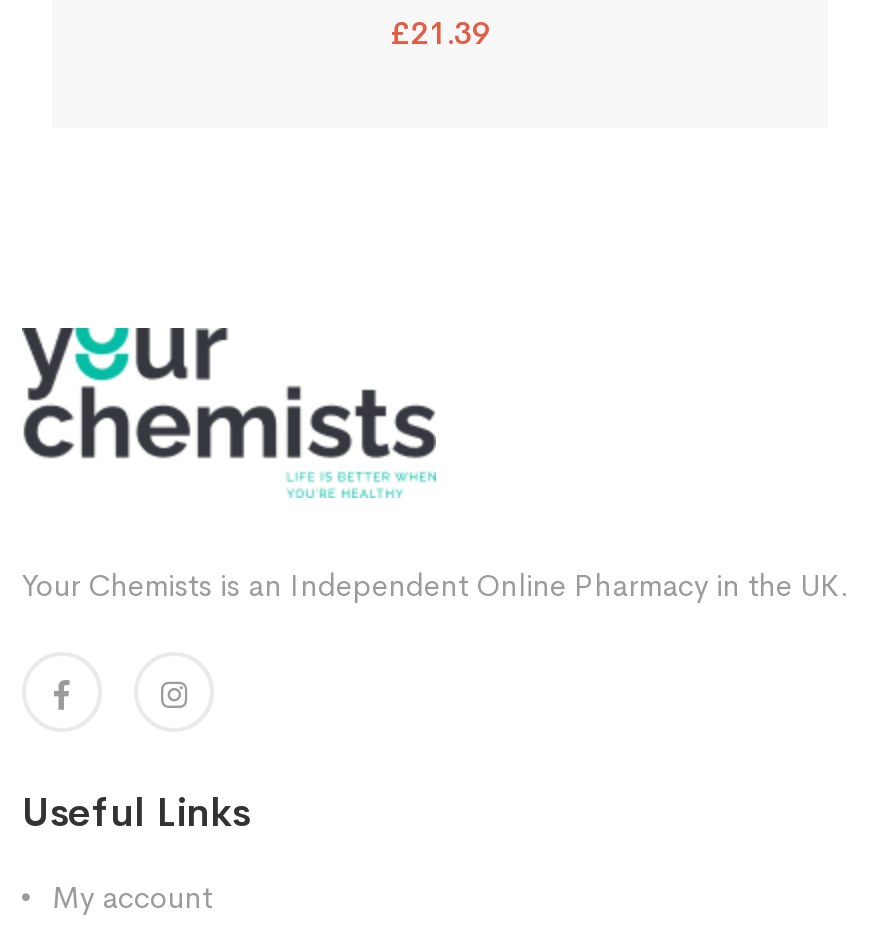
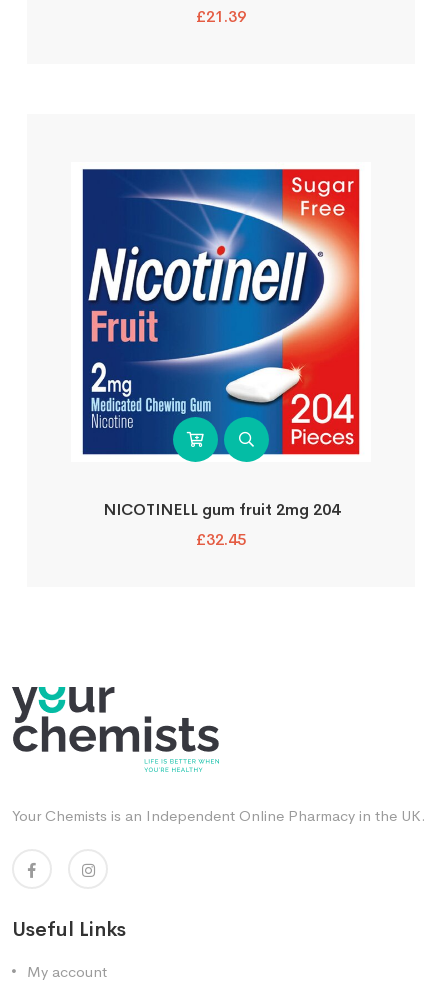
+ [image]
+ NICOTINELL gum fruit 2mg 204
+ £32.45
